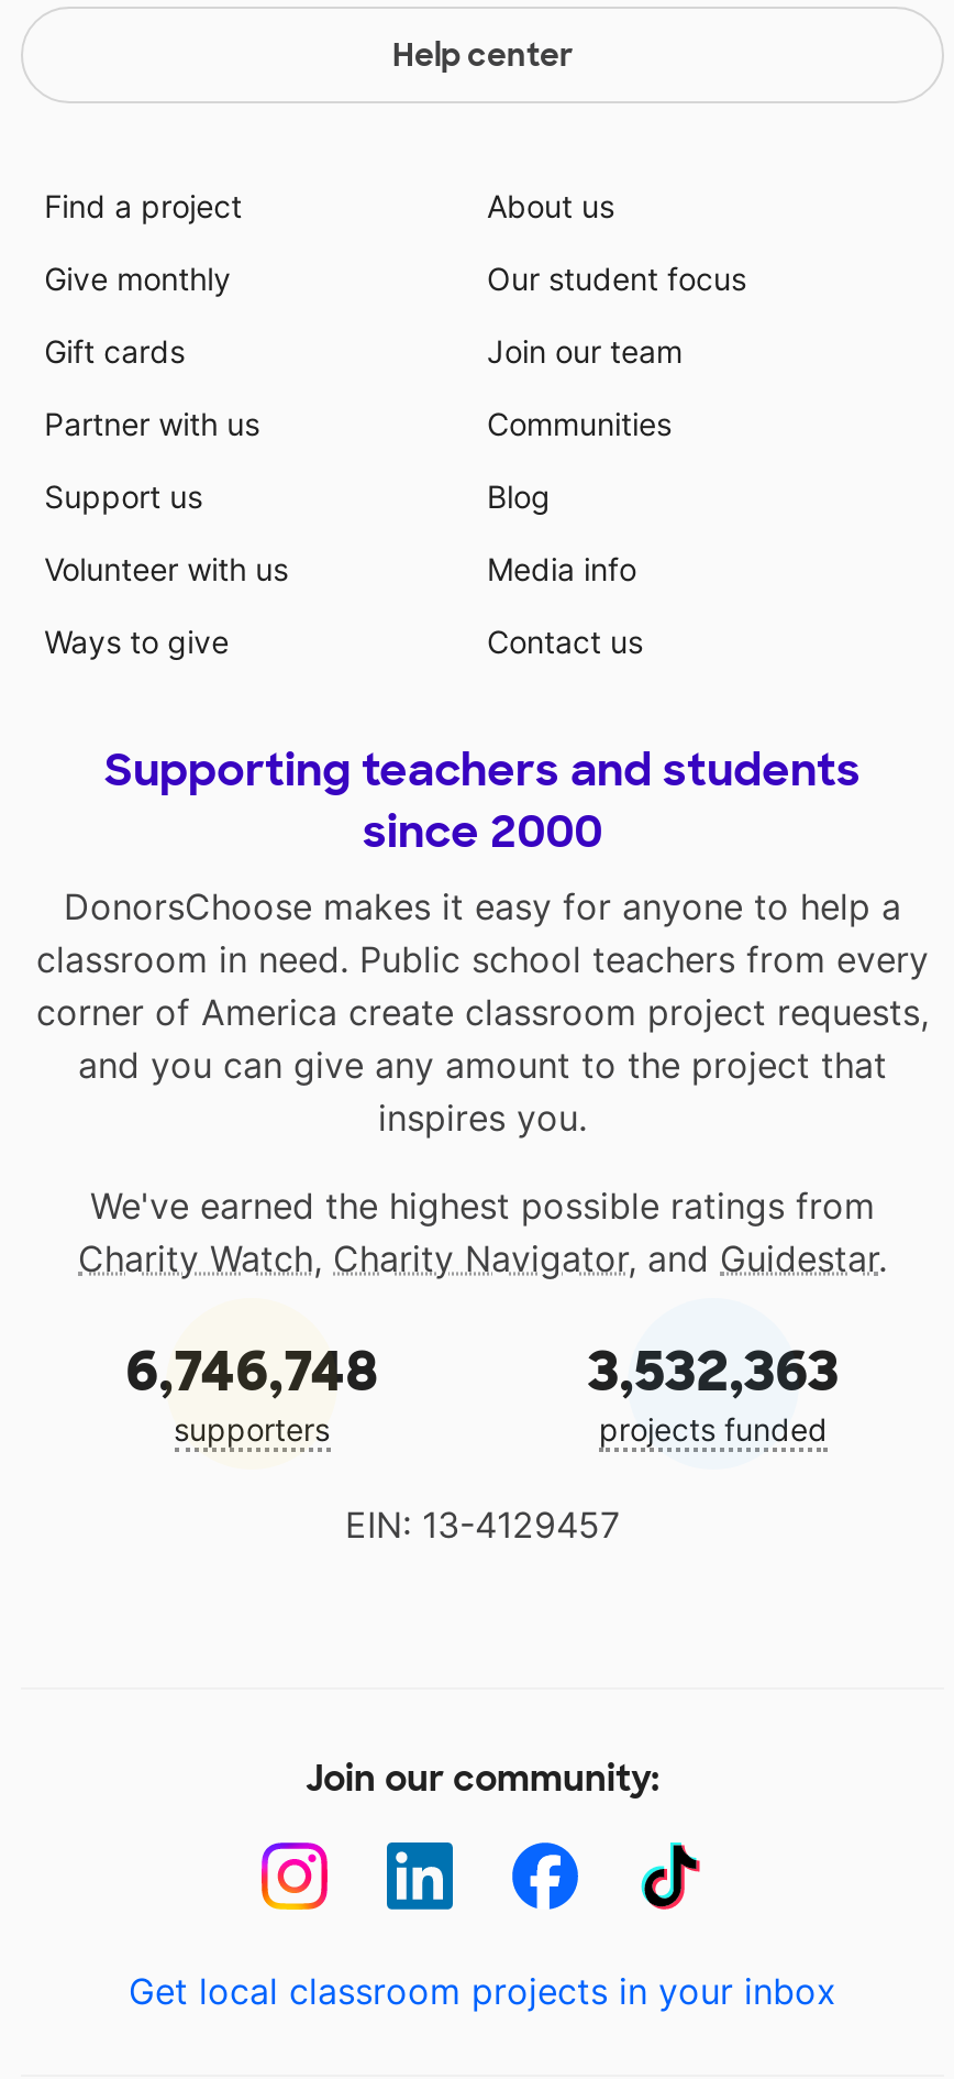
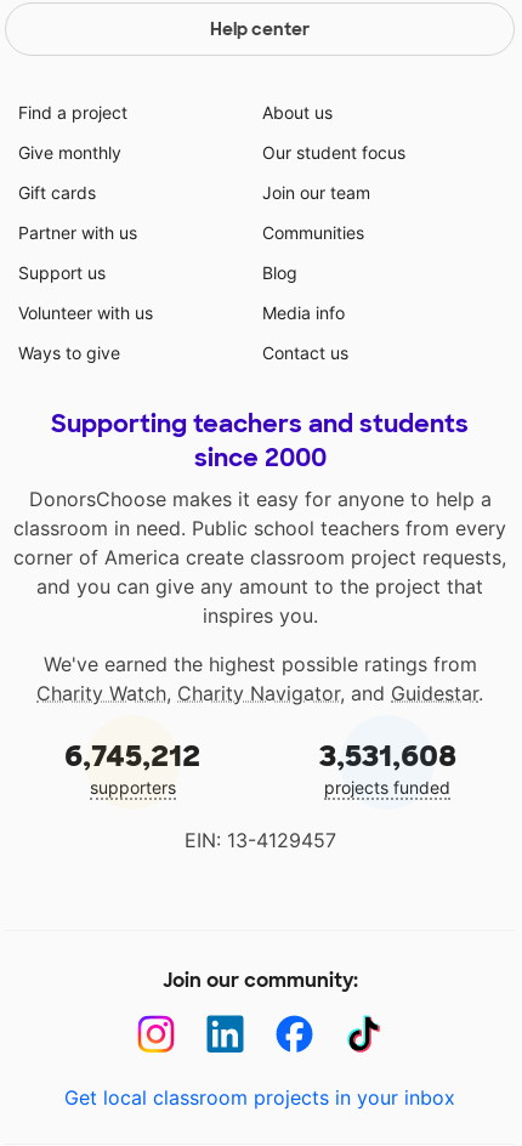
- 6,746,748
+ 6,745,212

- 3,532,363
+ 3,531,608
